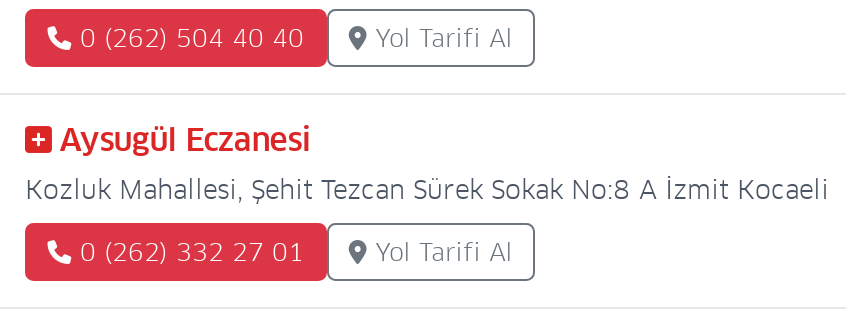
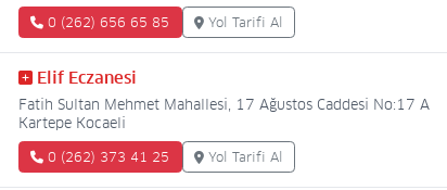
- 0 (262) 504 40 40
+ 0 (262) 656 65 85

- Aysugül Eczanesi
- Kozluk Mahallesi, Şehit Tezcan Sürek Sokak No:8 A İzmit Kocaeli
+ Elif Eczanesi
+ Fatih Sultan Mehmet Mahallesi, 17 Ağustos Caddesi No:17 A
+ Kartepe Kocaeli

- 0 (262) 332 27 01
+ 0 (262) 373 41 25
